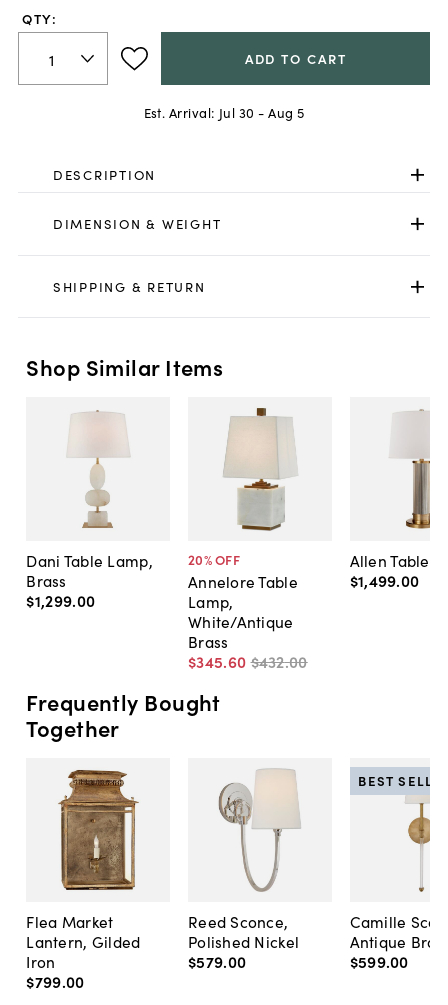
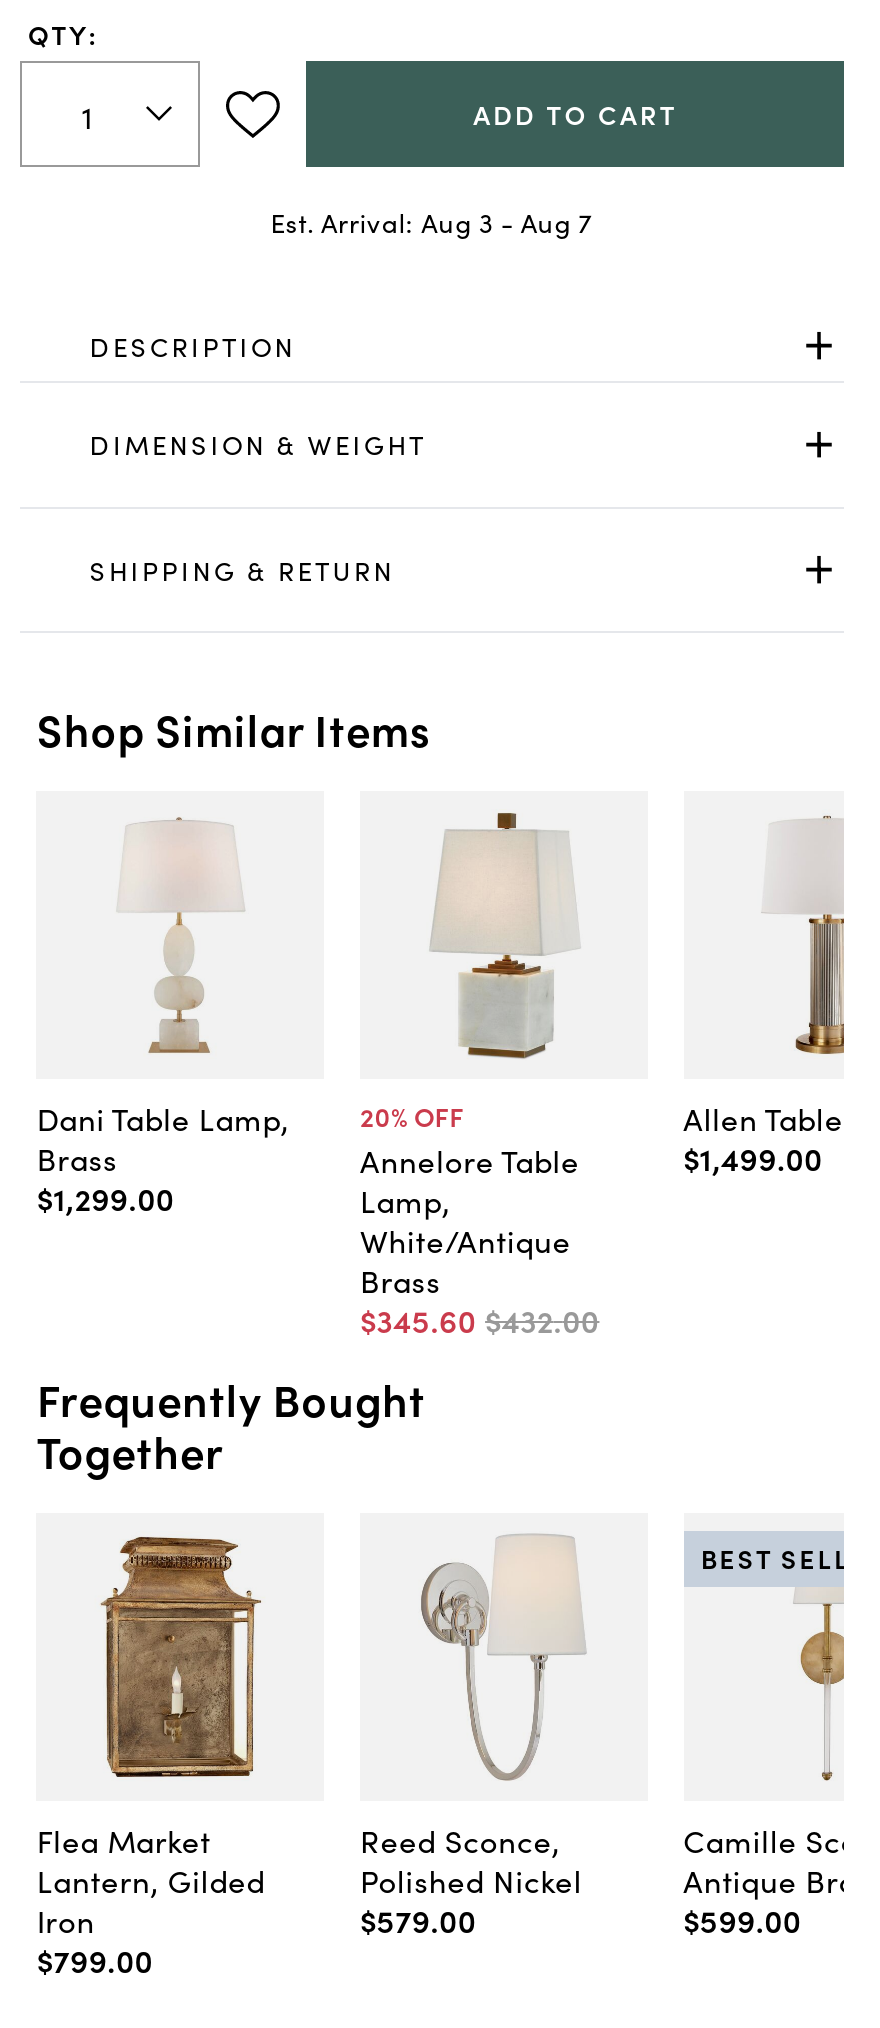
- Est. Arrival: Jul 30 - Aug 5
+ Est. Arrival: Aug 3 - Aug 7
